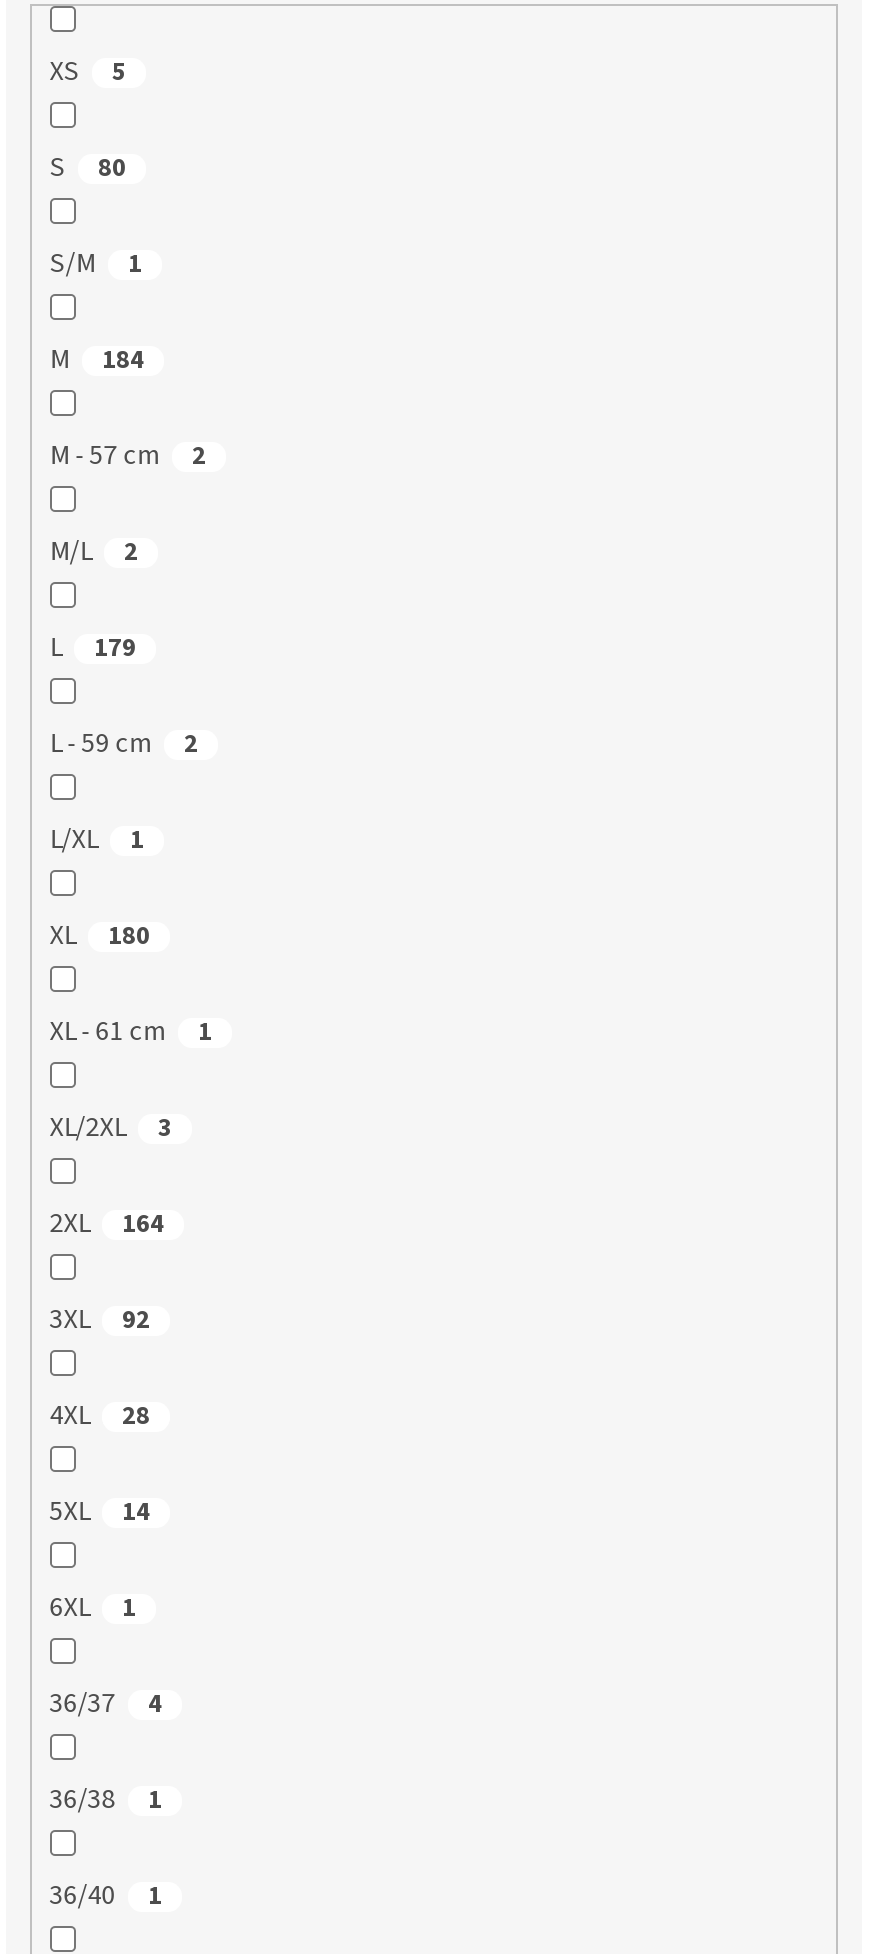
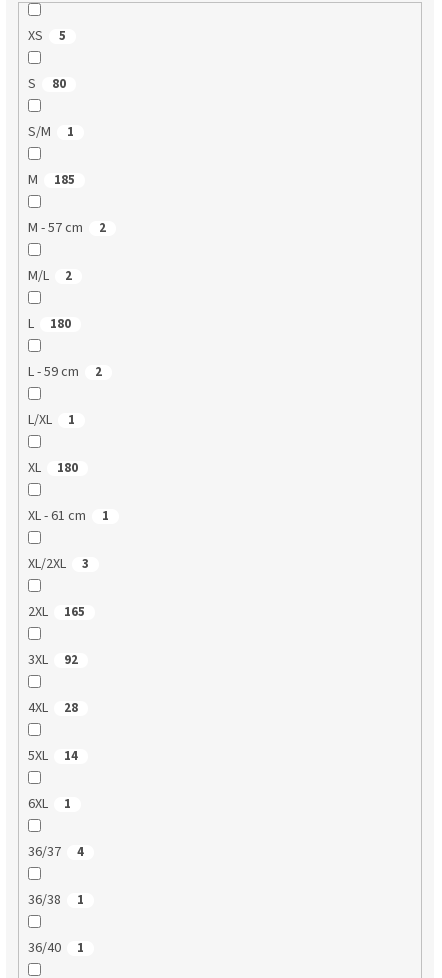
- M 184
+ M 185

- L 179
+ L 180

- 2XL 164
+ 2XL 165
